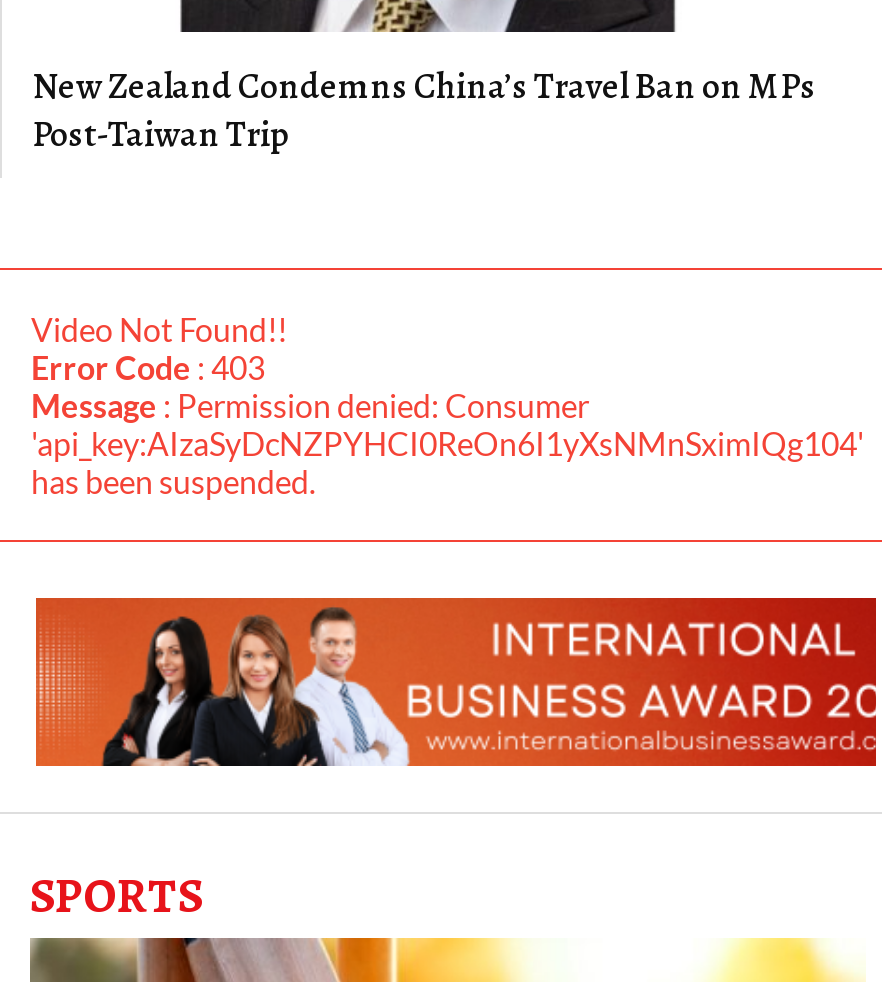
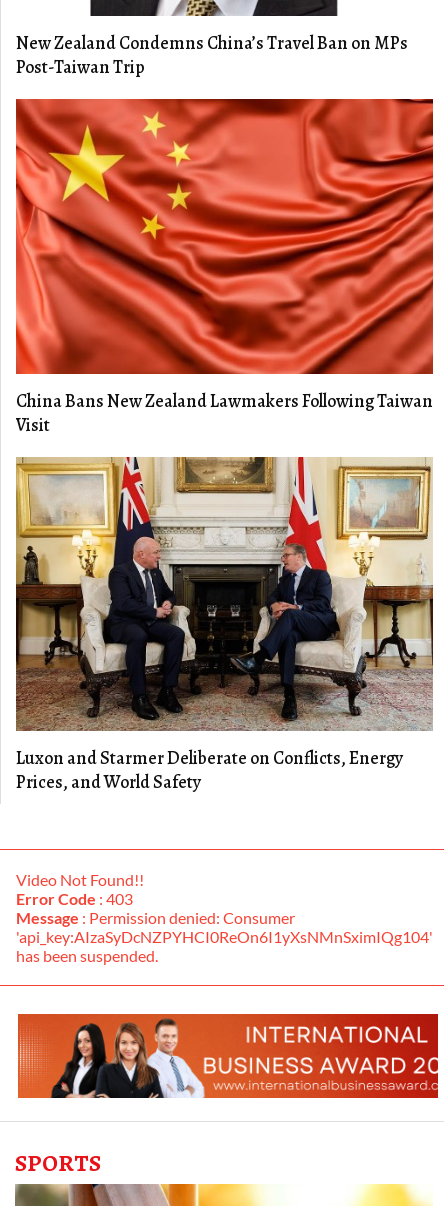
+ [image]
+ China Bans New Zealand Lawmakers Following Taiwan
+ Visit

+ [image]
+ Luxon and Starmer Deliberate on Conflicts, Energy
+ Prices, and World Safety
